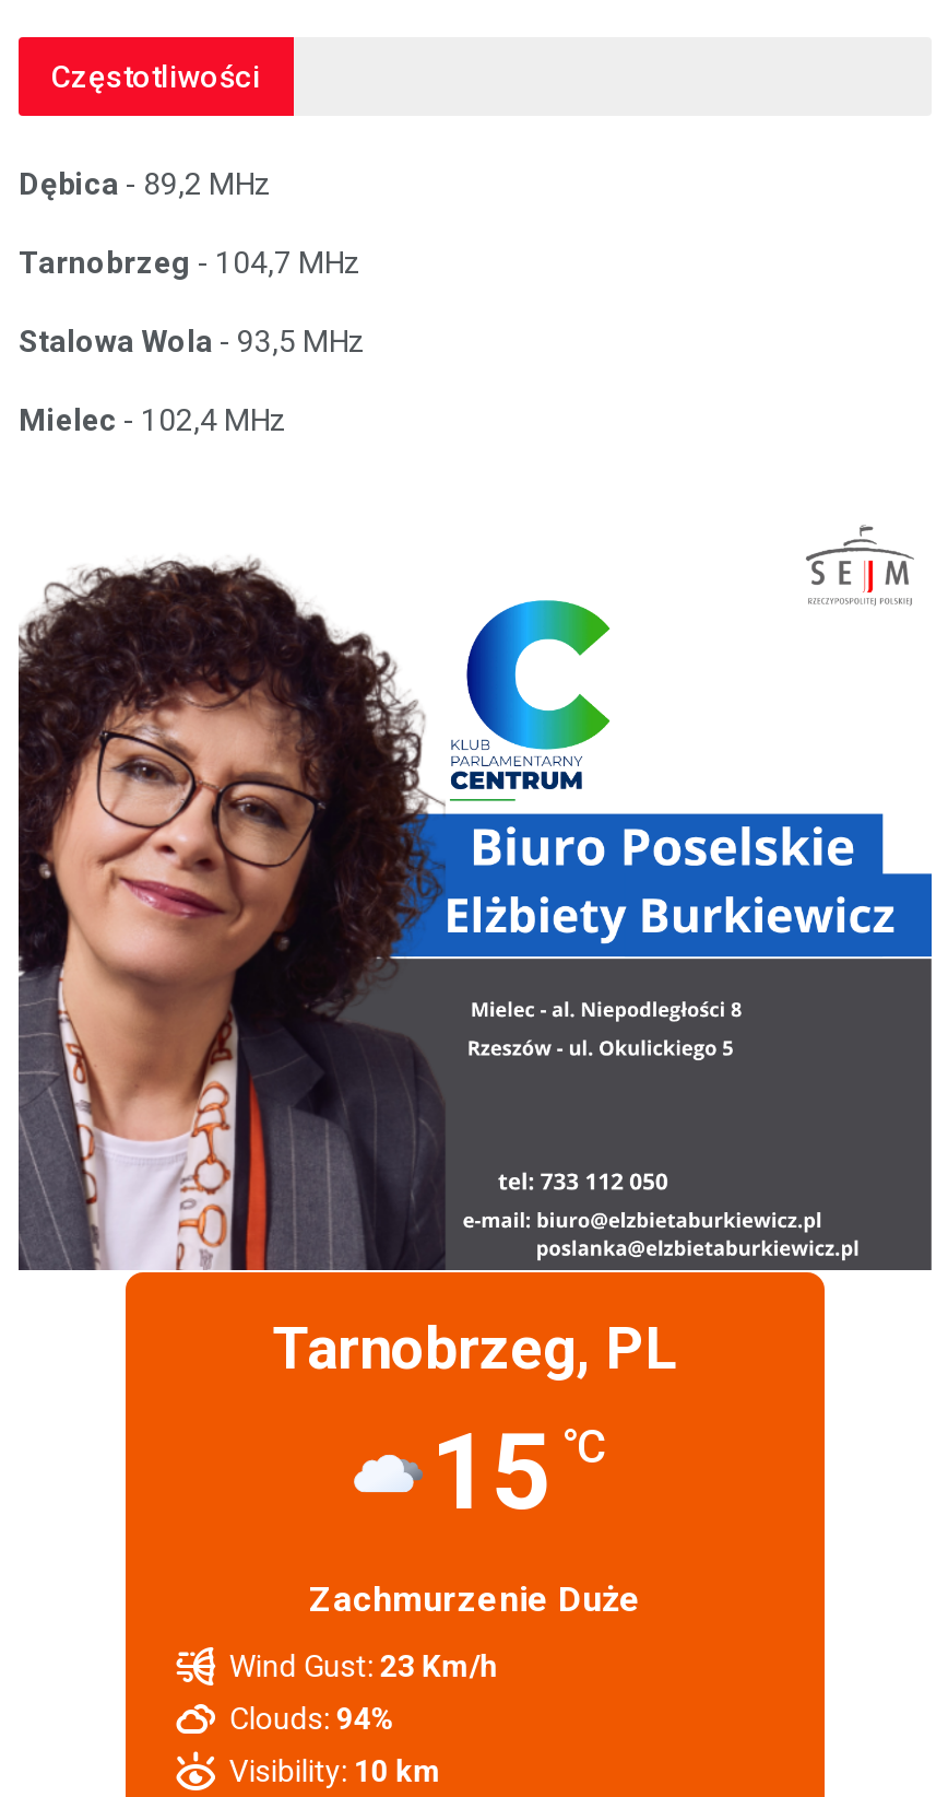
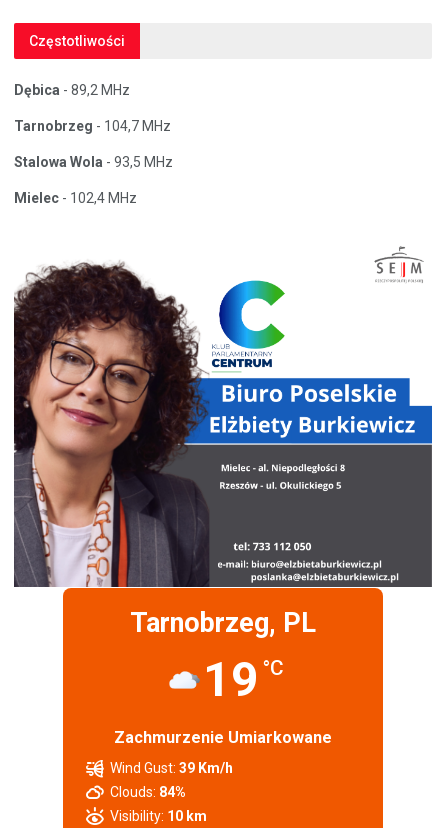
- 15 °C
+ 19 °C

- Zachmurzenie Duże
+ Zachmurzenie Umiarkowane

- Wind Gust: 23 Km/h
+ Wind Gust: 39 Km/h

- Clouds: 94%
+ Clouds: 84%
